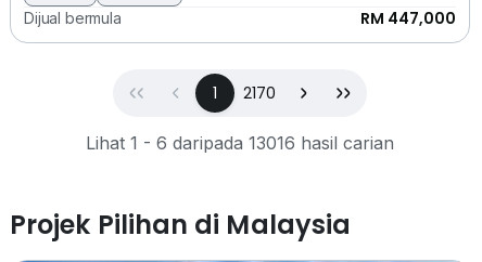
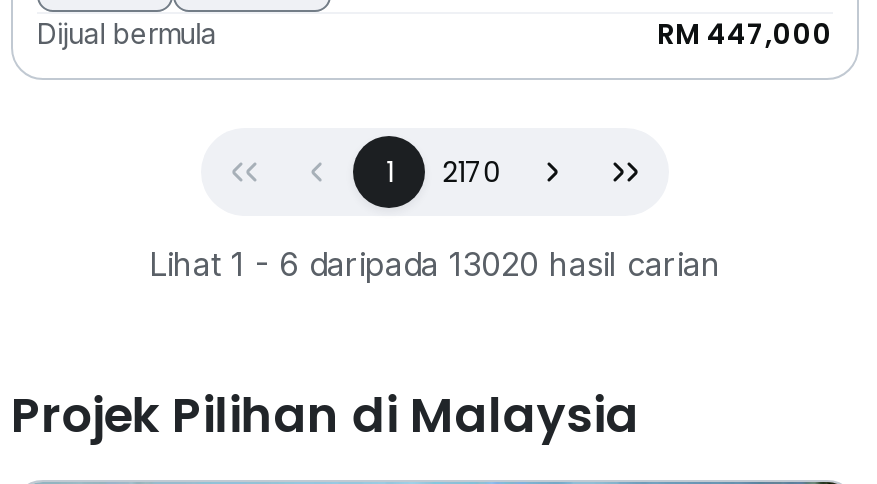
- Lihat 1 - 6 daripada 13016 hasil carian
+ Lihat 1 - 6 daripada 13020 hasil carian
